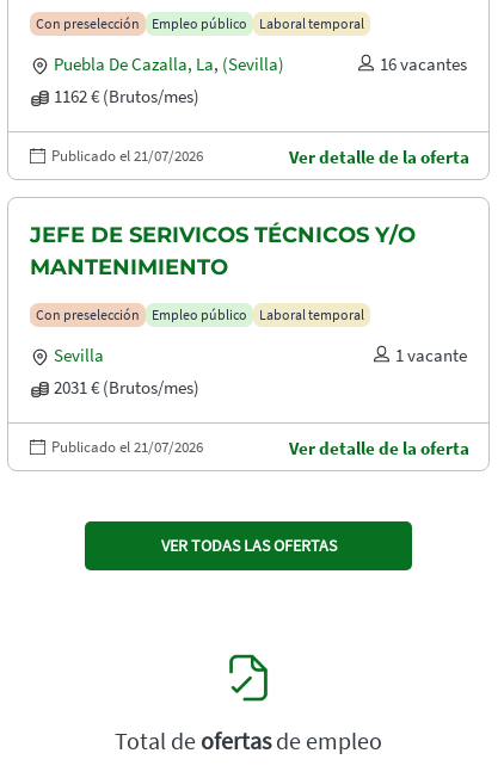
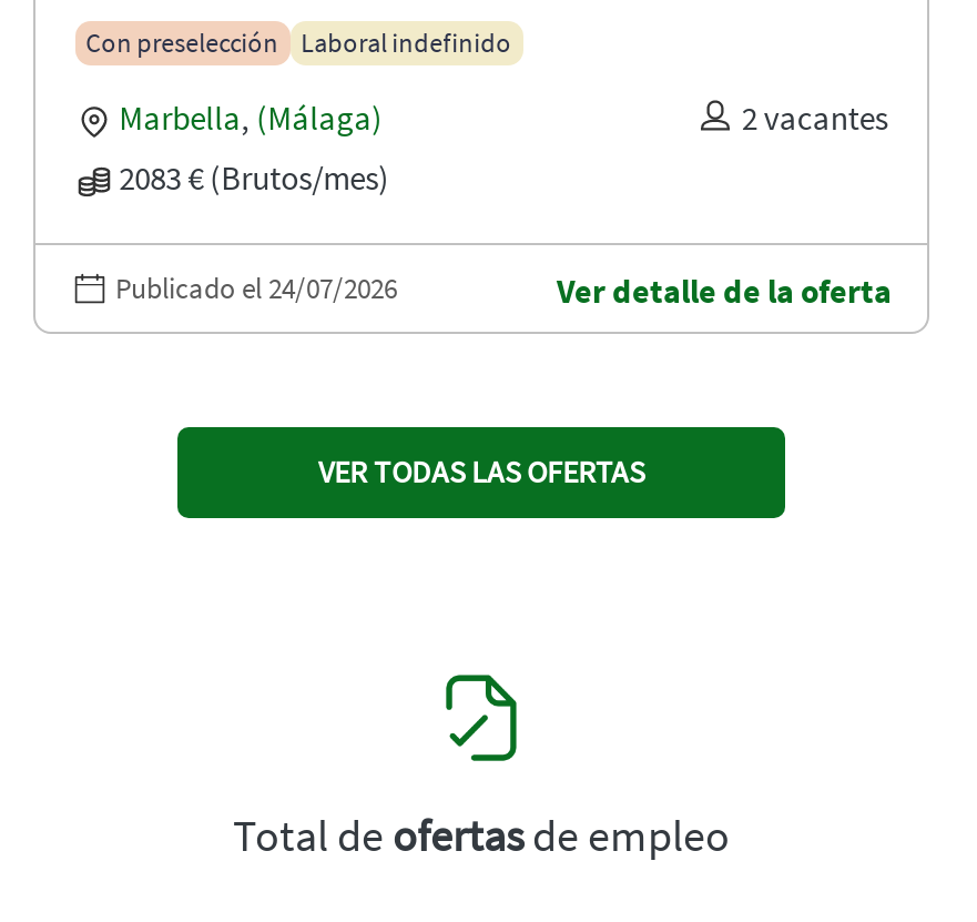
- Empleo público
- Laboral temporal
- Puebla De Cazalla, La, (Sevilla)
- 16 vacantes
- 1162 € (Brutos/mes)
- Publicado el 21/07/2026
- Ver detalle de la oferta
- JEFE DE SERIVICOS TÉCNICOS Y/O
- MANTENIMIENTO
- Con preselección
- Empleo público
- Laboral temporal
- Sevilla
- 1 vacante
- 2031 € (Brutos/mes)
- Publicado el 21/07/2026
+ Laboral indefinido
+ Marbella, (Málaga)
+ 2 vacantes
+ 2083 € (Brutos/mes)
+ Publicado el 24/07/2026
